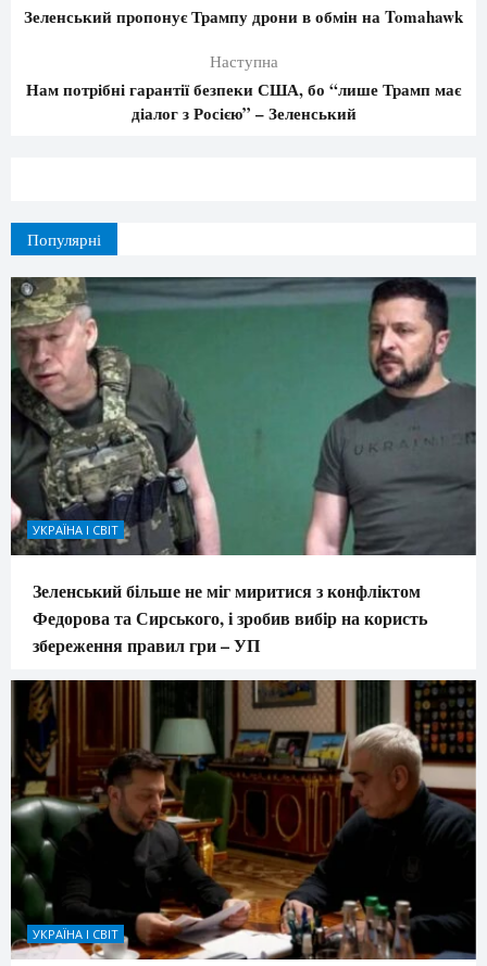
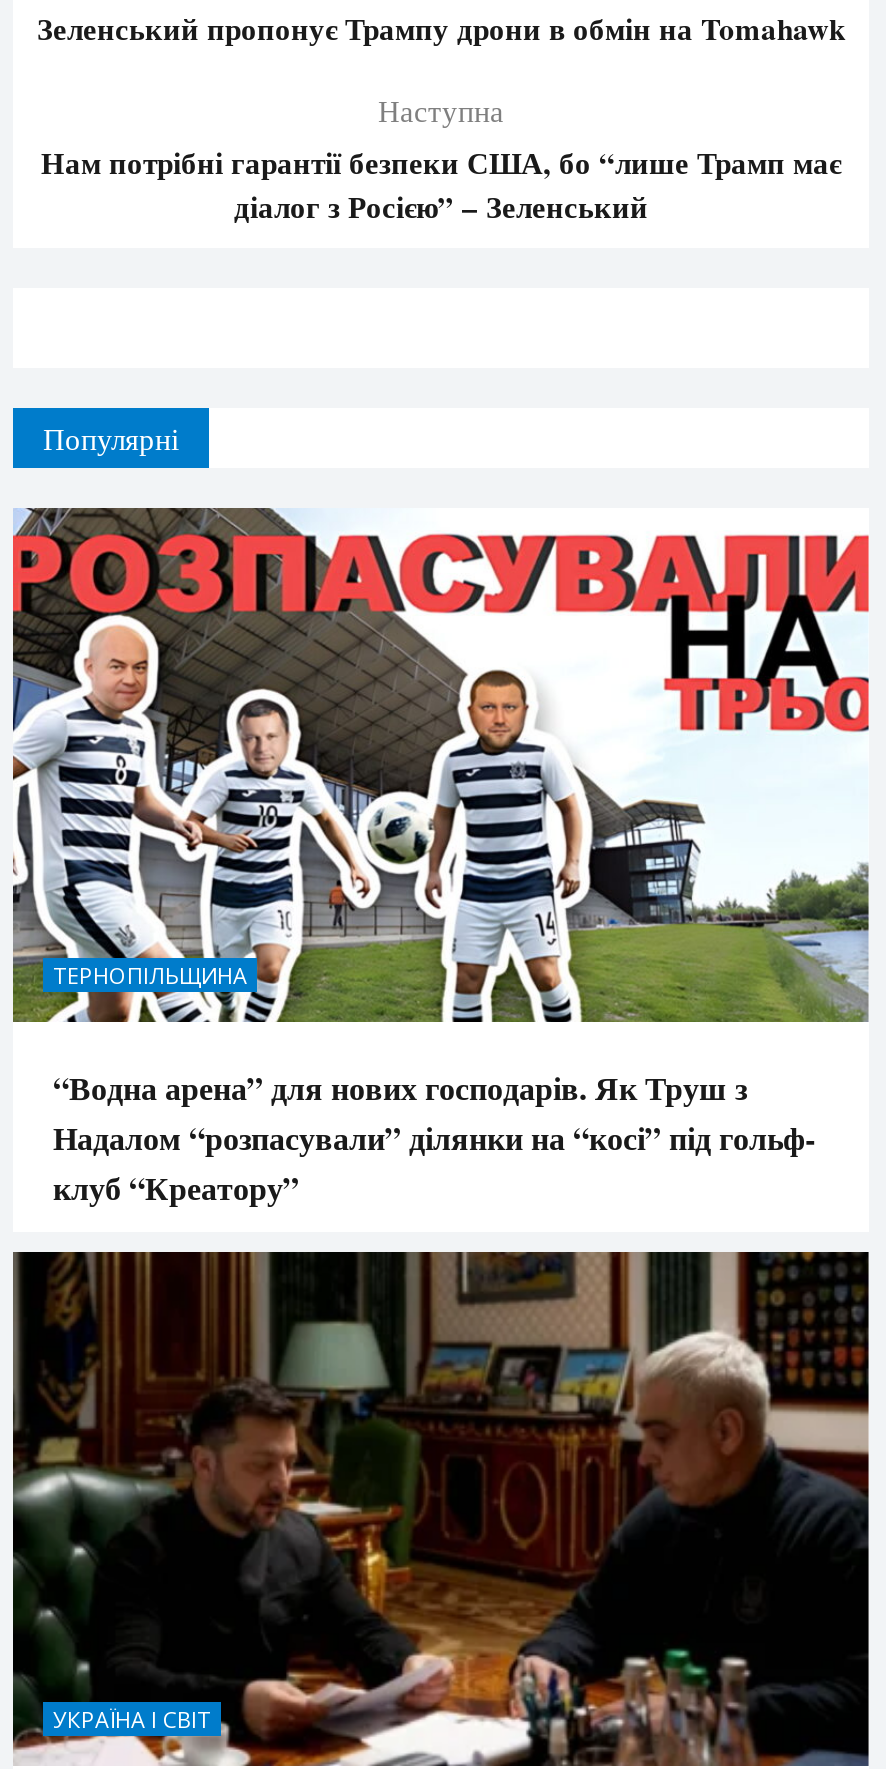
- [image]
- УКРАЇНА І СВІТ
+ [image]
+ ТЕРНОПІЛЬЩИНА

- Зеленський більше не міг миритися з конфліктом
- Федорова та Сирського, і зробив вибір на користь
- збереження правил гри – УП
+ “Водна арена” для нових господарів. Як Труш з
+ Надалом “розпасували” ділянки на “косі” під гольф-
+ клуб “Креатору”
